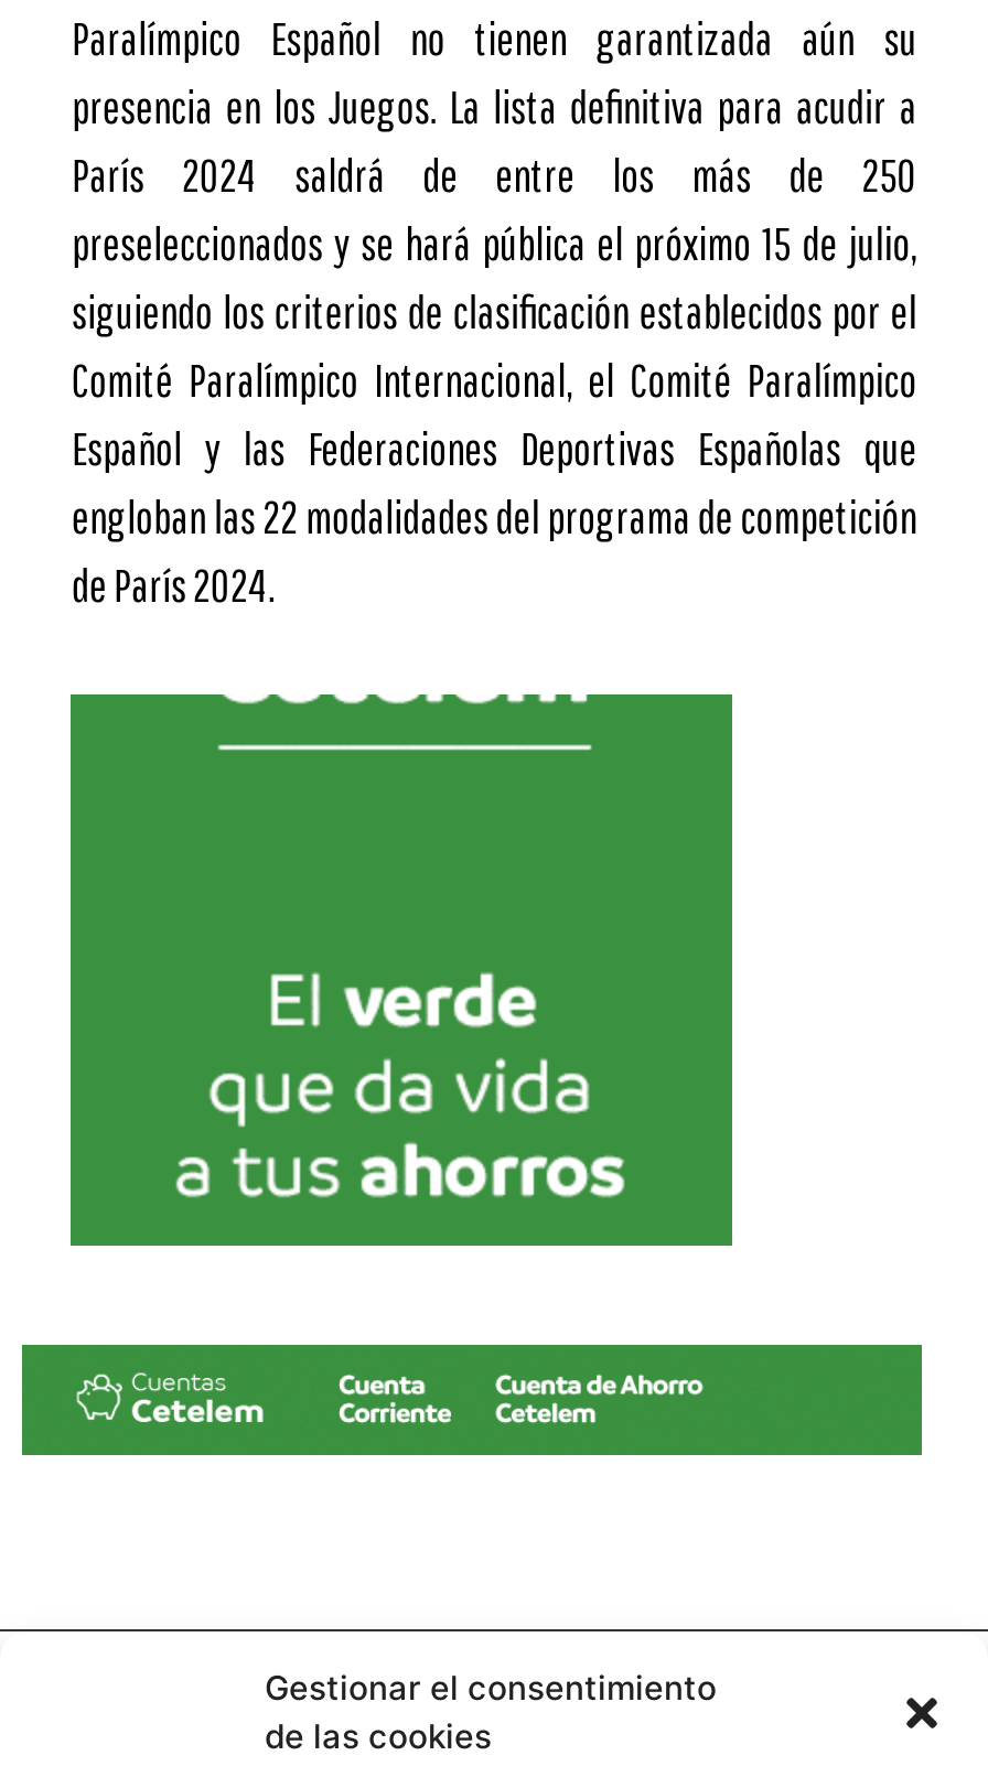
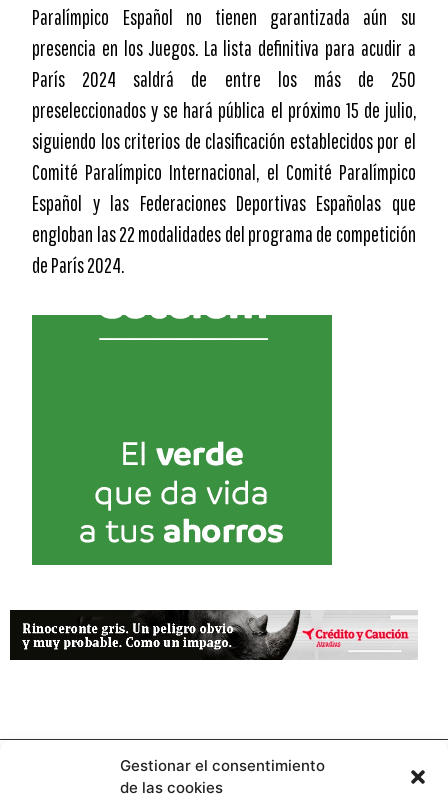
- [image]
+ [image]
